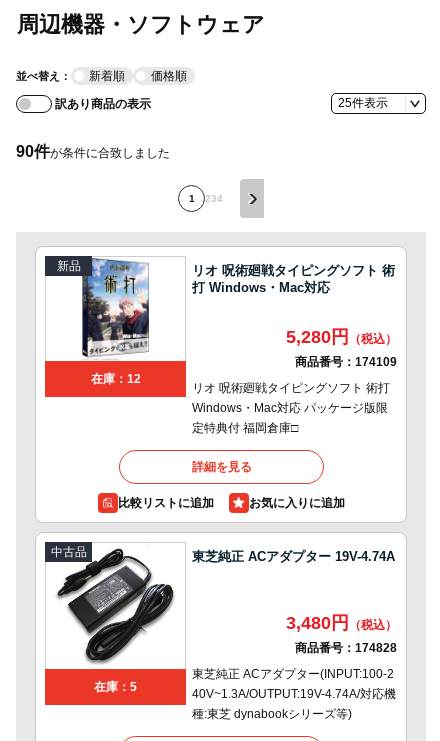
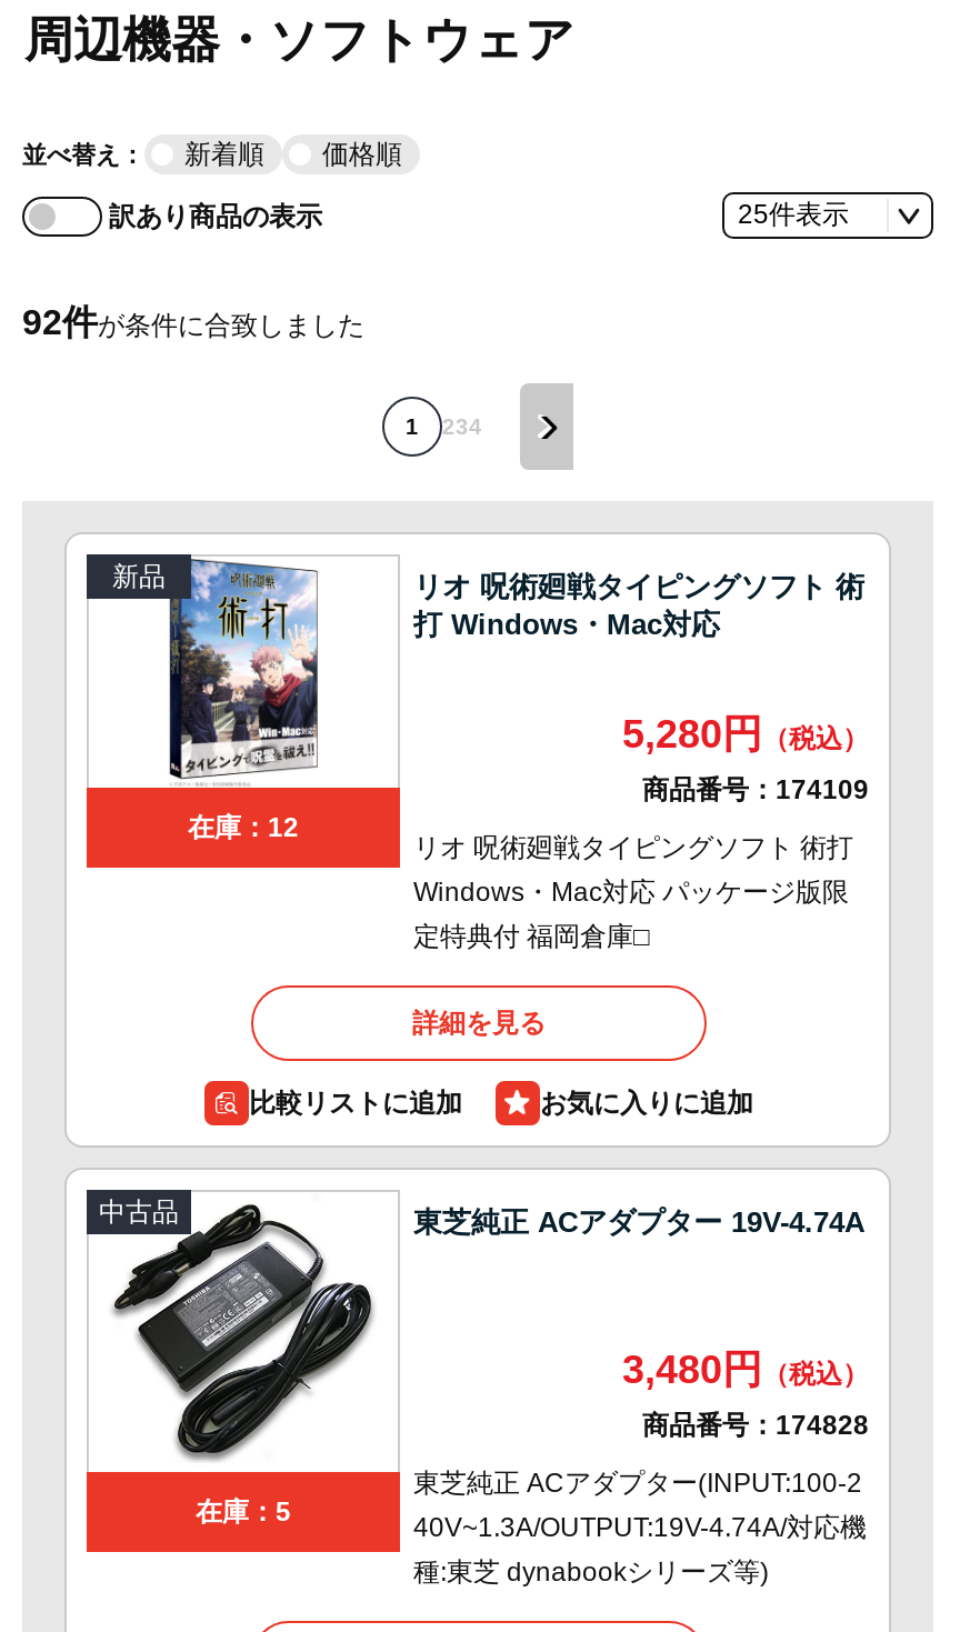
- 90件が条件に合致しました
+ 92件が条件に合致しました
